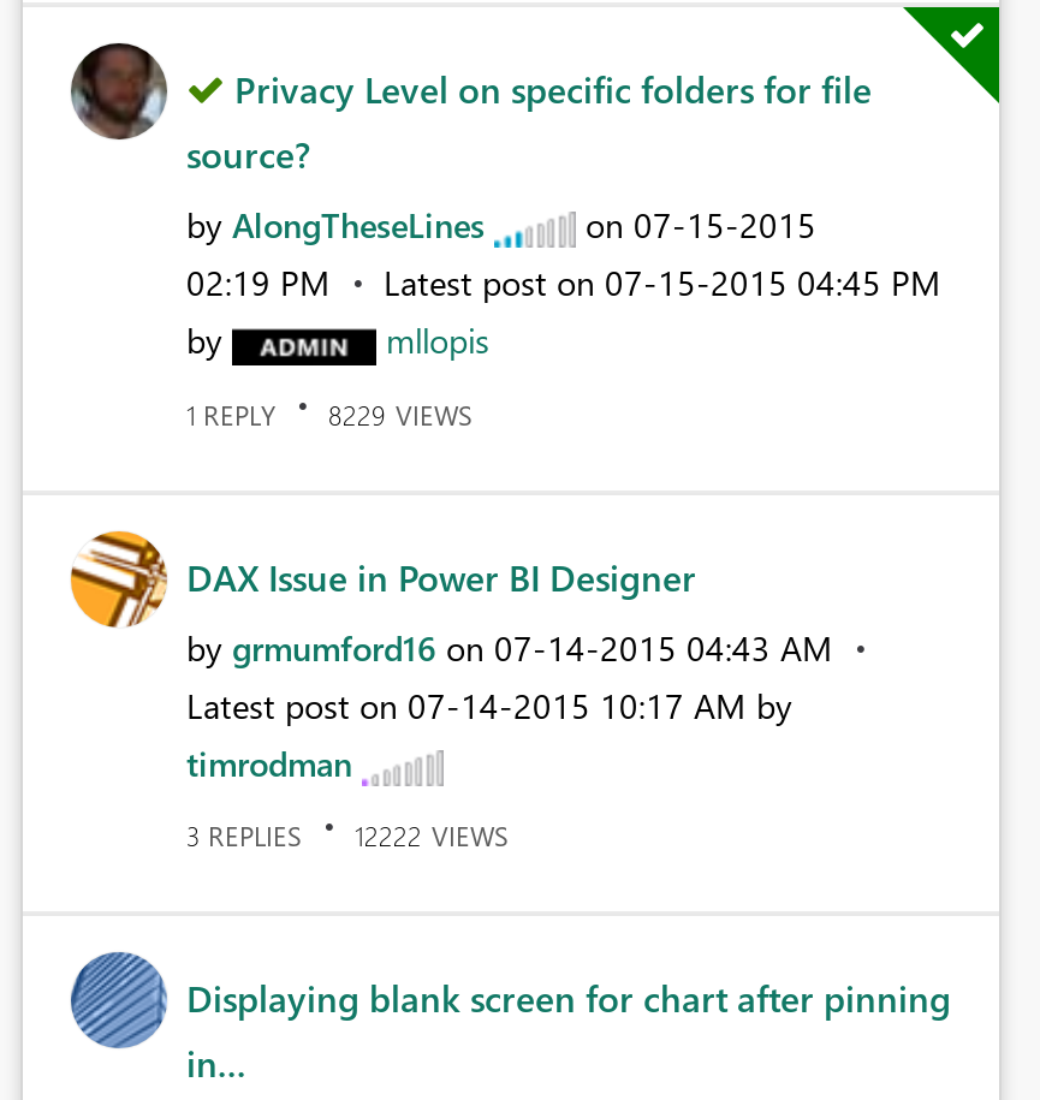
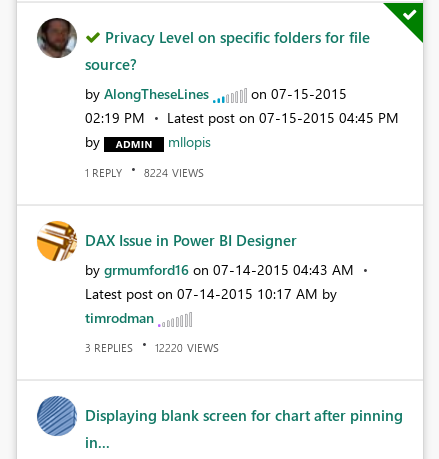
- 1 REPLY 8229 VIEWS
+ 1 REPLY 8224 VIEWS

- 3 REPLIES 12222 VIEWS
+ 3 REPLIES 12220 VIEWS
